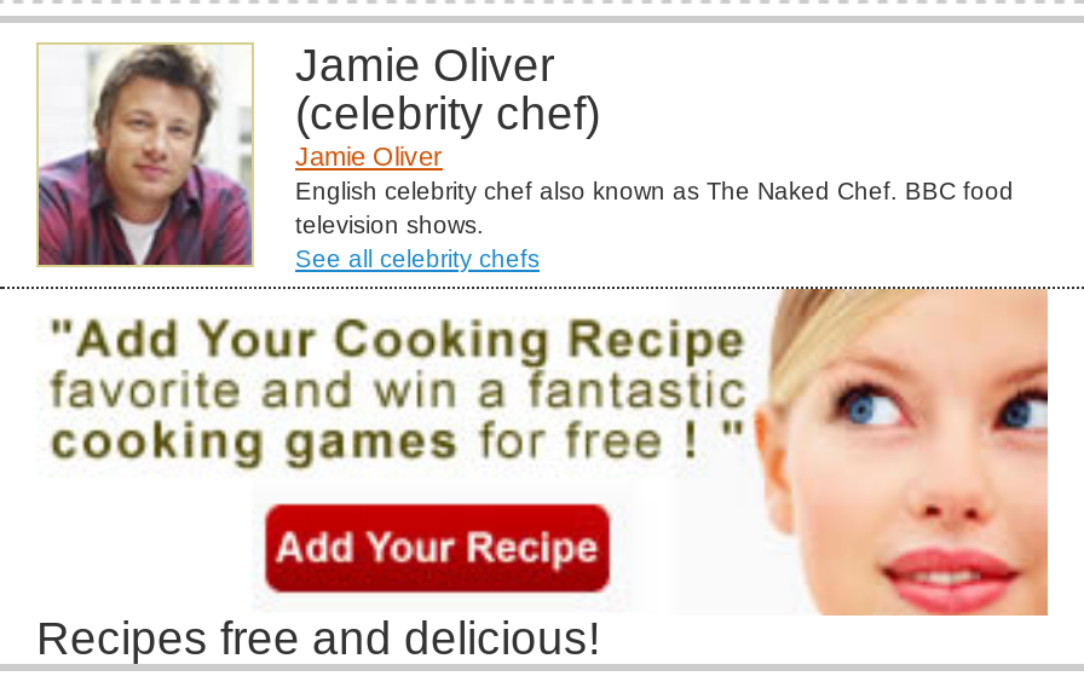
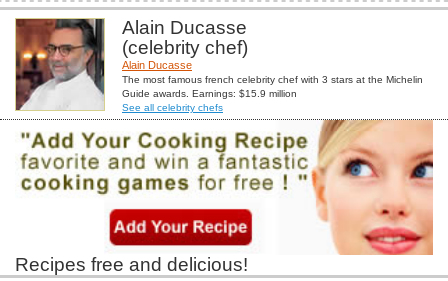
- [image]
- Jamie Oliver
+ [image]
+ Alain Ducasse

- Jamie Oliver
- English celebrity chef also known as The Naked Chef. BBC food
- television shows.
+ Alain Ducasse
+ The most famous french celebrity chef with 3 stars at the Michelin
+ Guide awards. Earnings: $15.9 million
